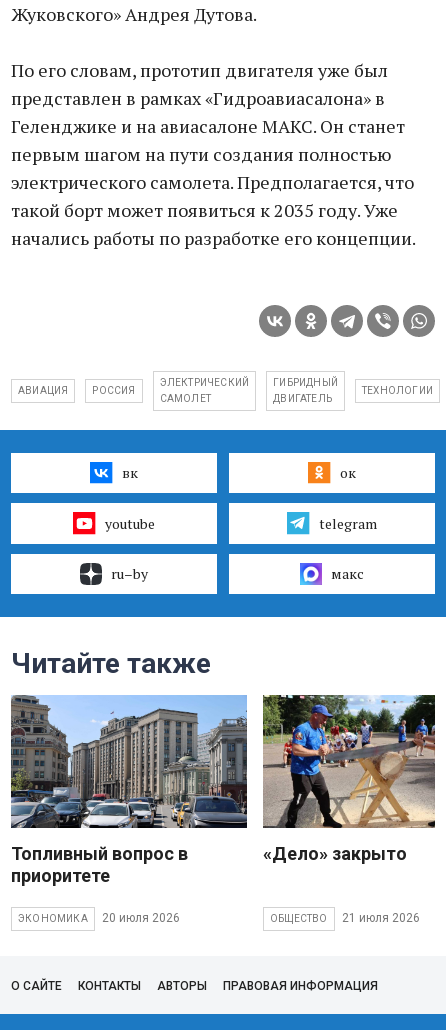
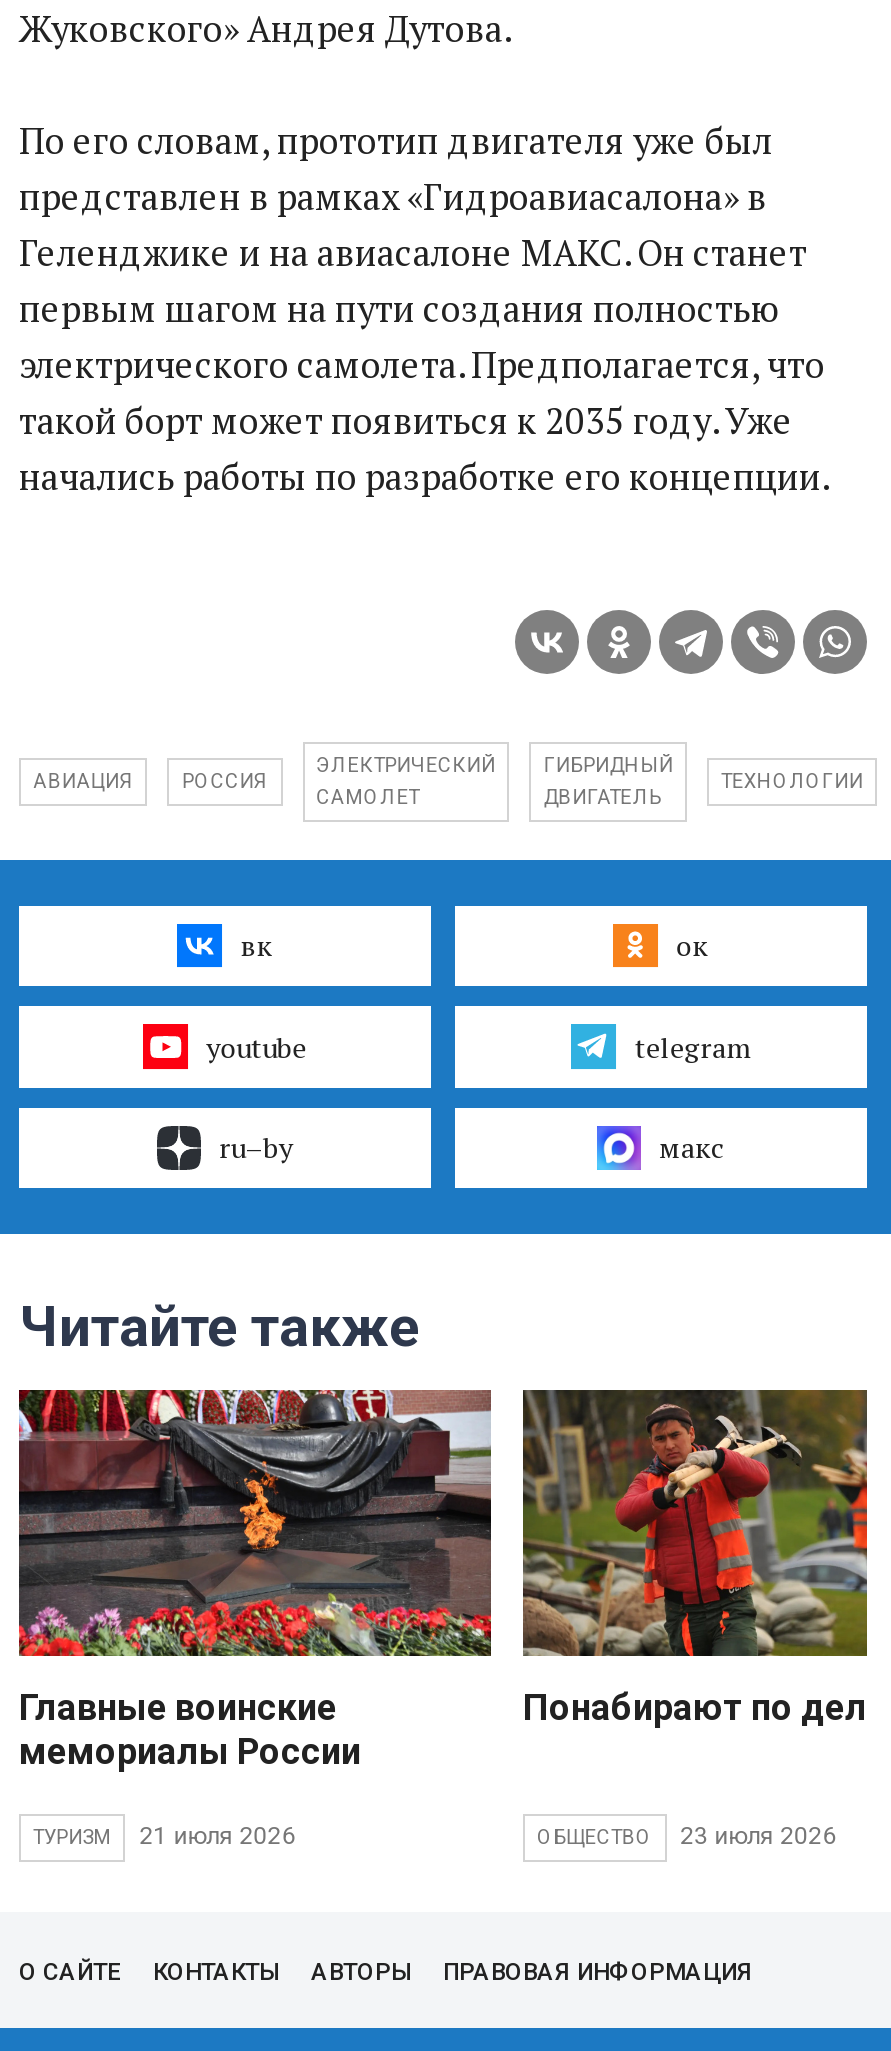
- [image]
- Топливный вопрос в
- приоритете
+ [image]
+ Главные воинские
+ мемориалы России

- [image]
- «Дело» закрыто
+ [image]
+ Понабирают по делу

- ЭКОНОМИКА
- 20 июля 2026
+ ТУРИЗМ
+ 21 июля 2026

- ОБЩЕСТВО 21 июля 2026
+ ОБЩЕСТВО 23 июля 2026
